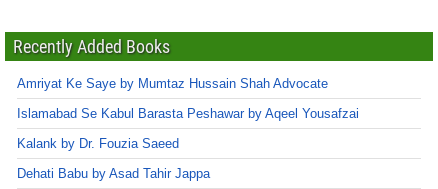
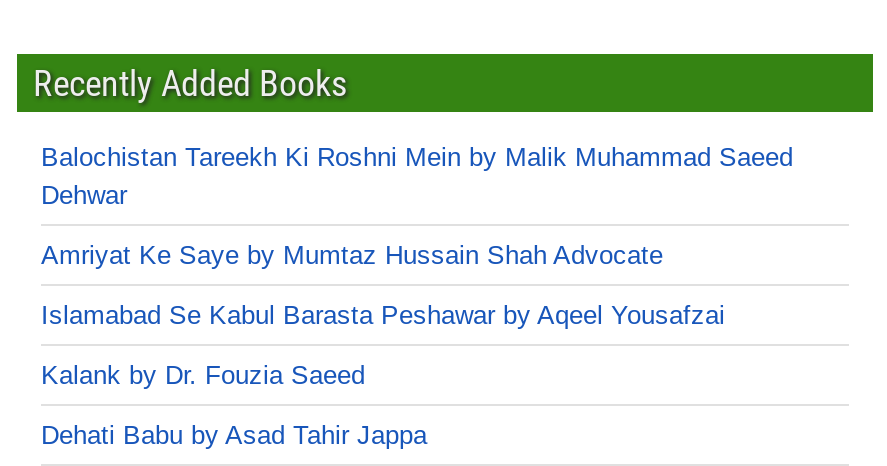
+ Balochistan Tareekh Ki Roshni Mein by Malik Muhammad Saeed
+ Dehwar
